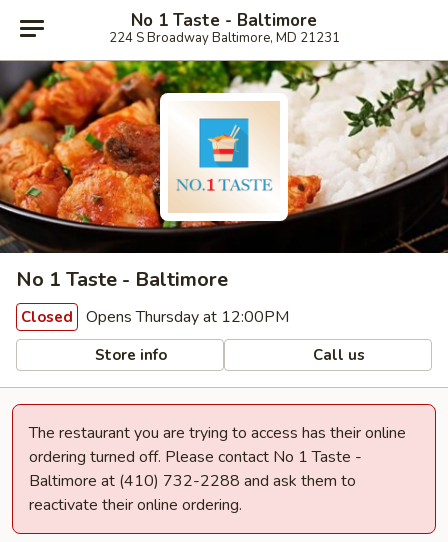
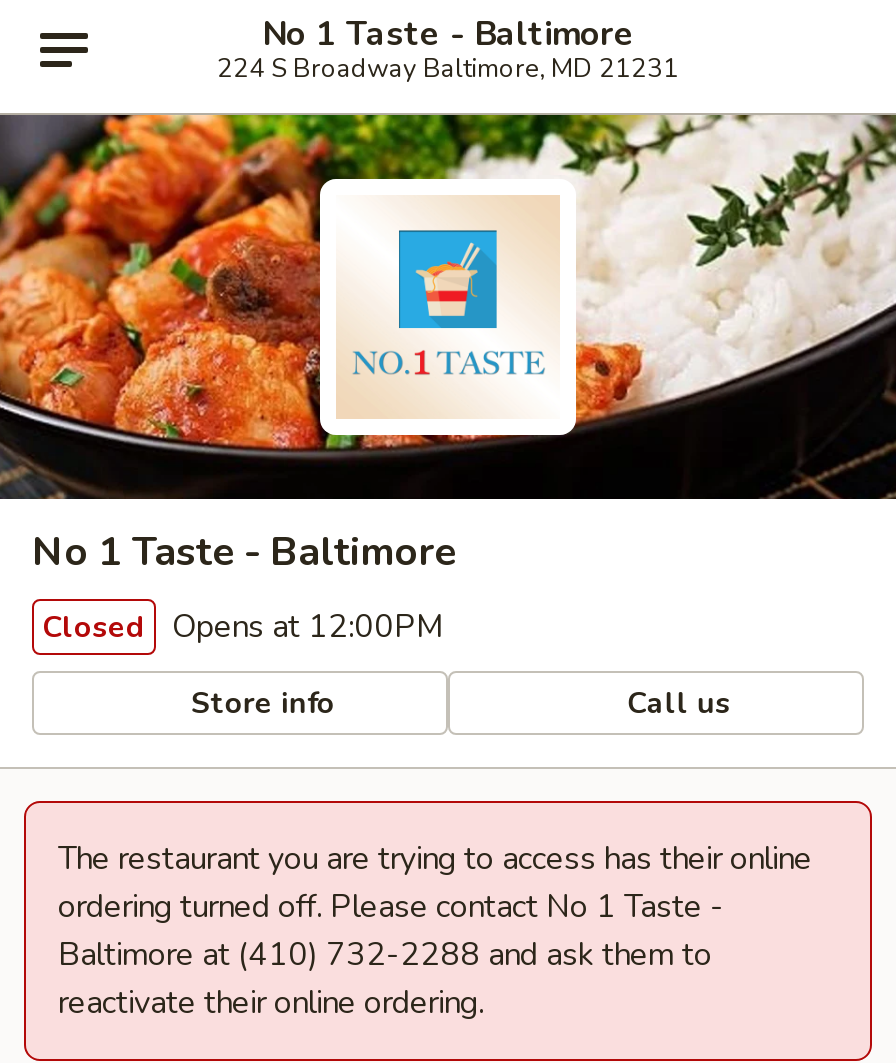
- Closed Opens Thursday at 12:00PM
+ Closed Opens at 12:00PM
